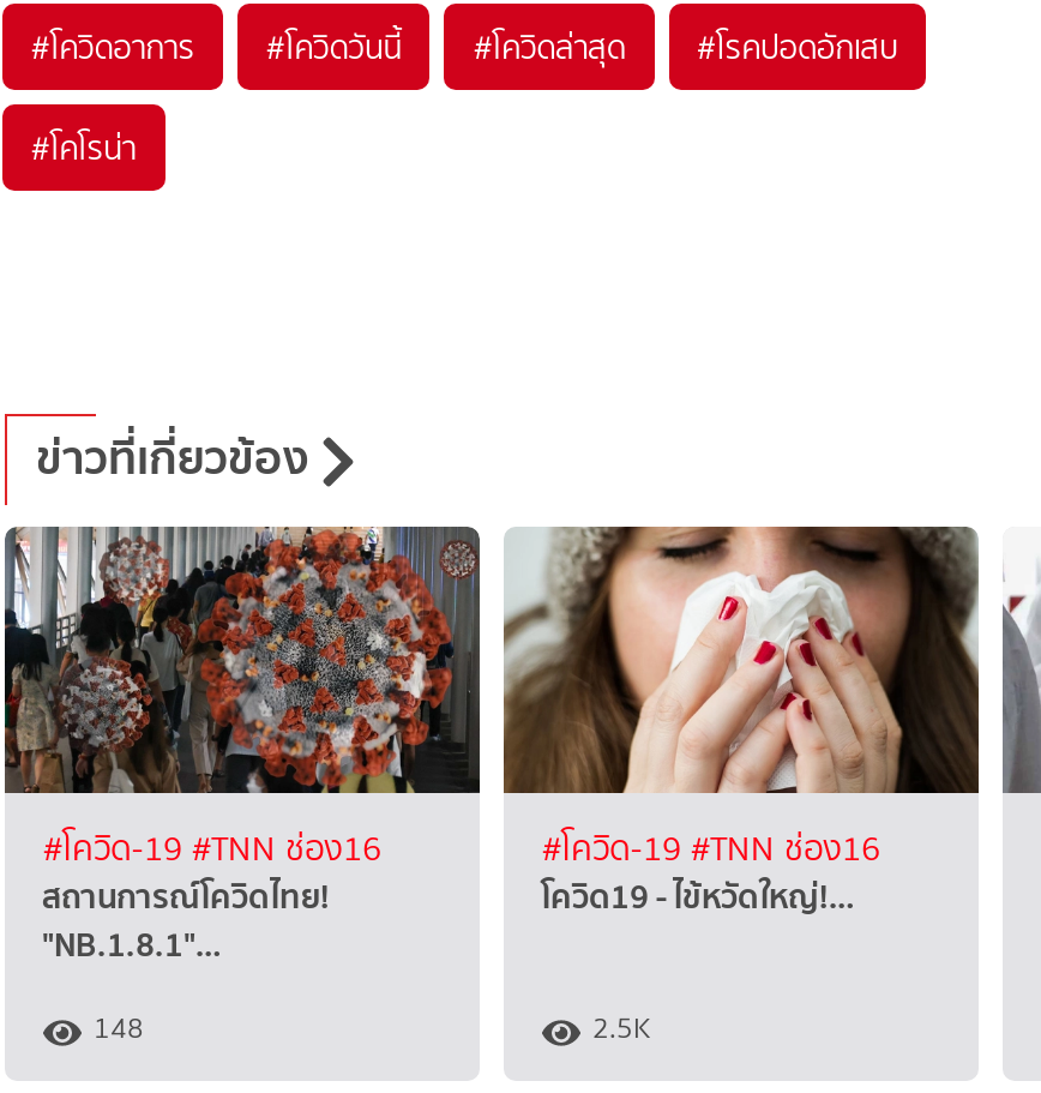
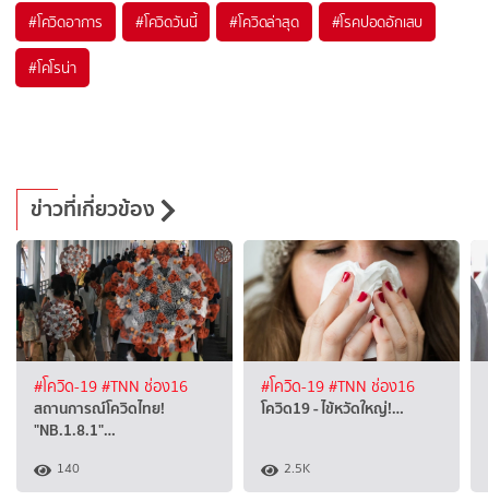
- 148
+ 140
